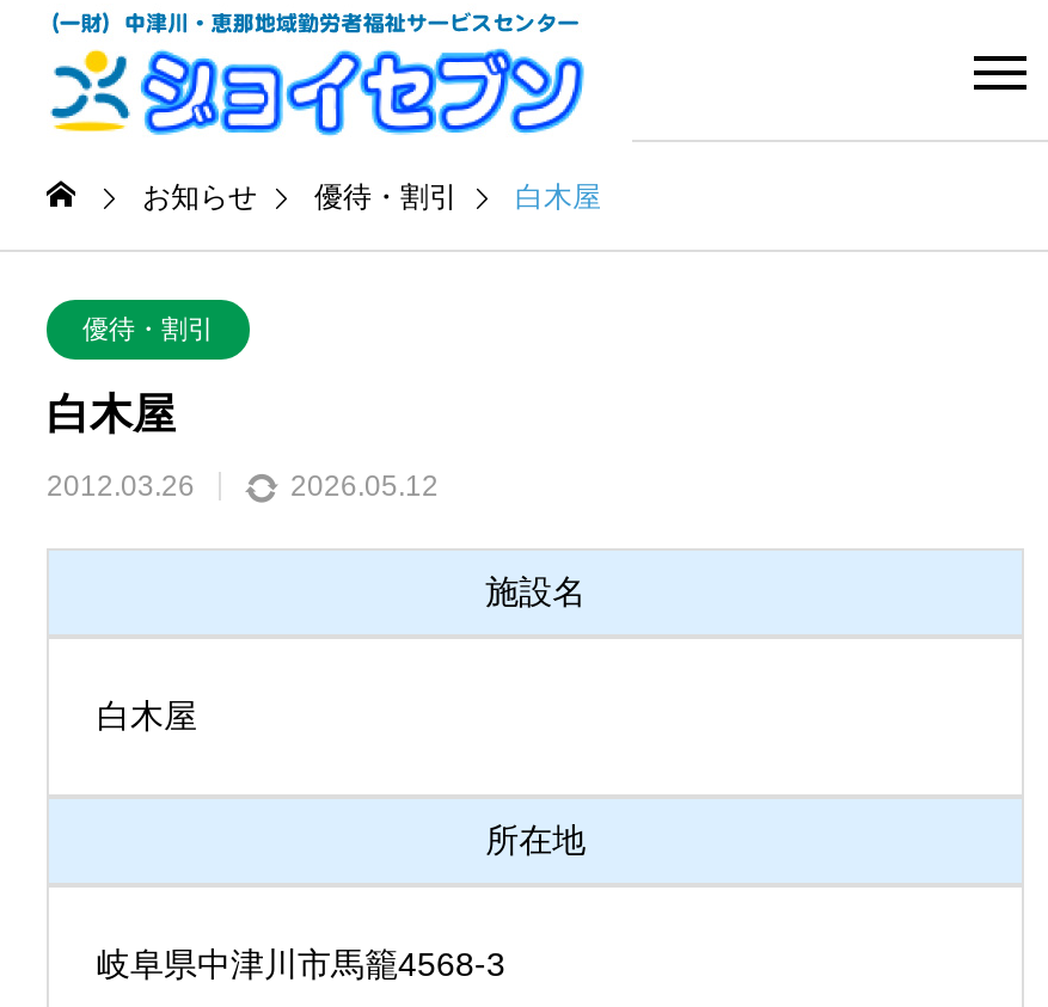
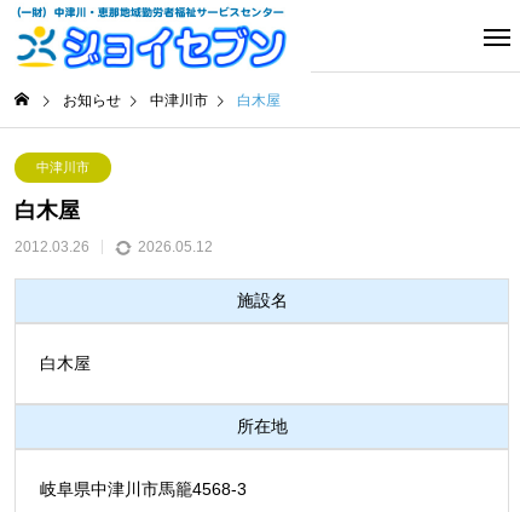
- 優待・割引
+ 中津川市

- 優待・割引
+ 中津川市
